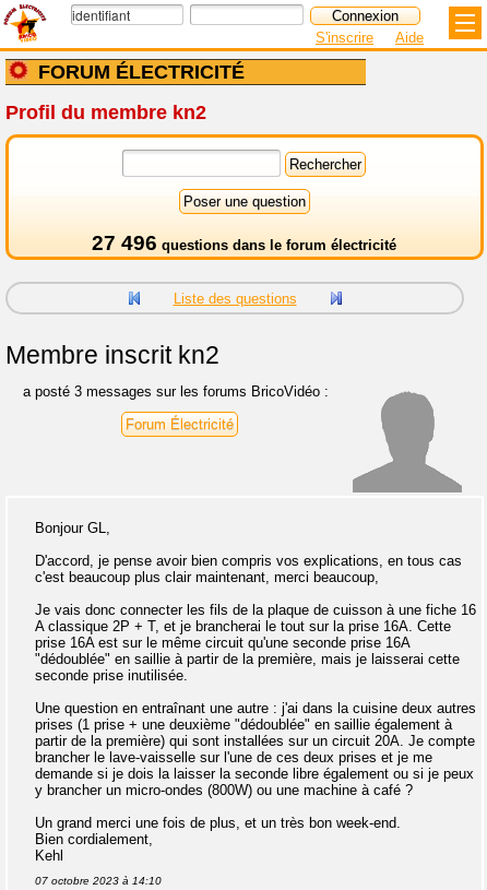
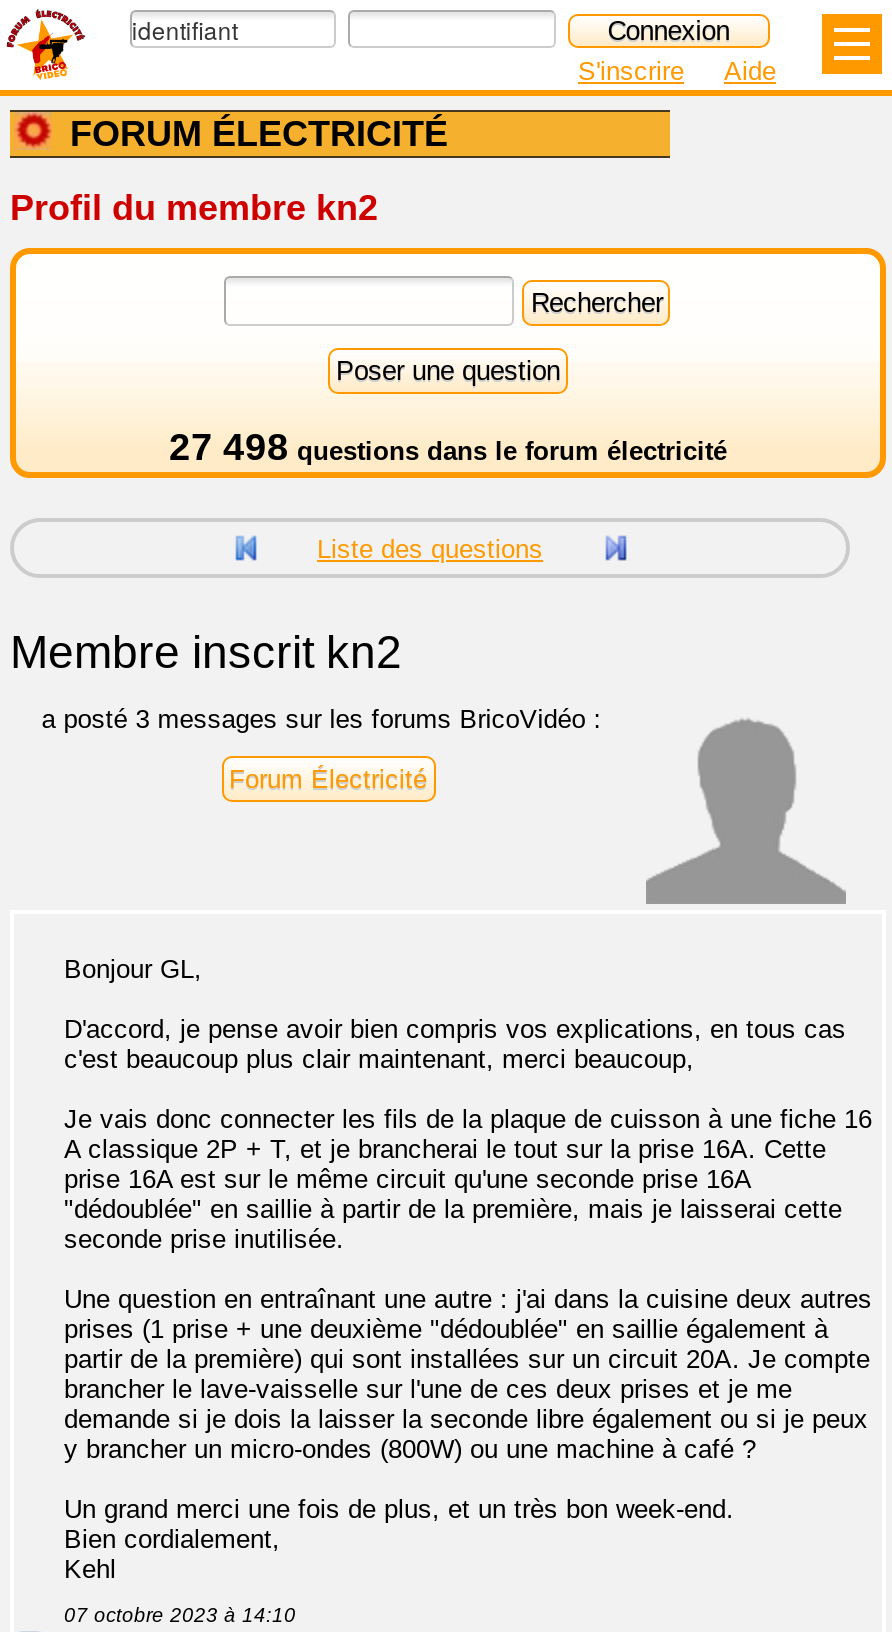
- 27 496 questions dans le forum électricité
+ 27 498 questions dans le forum électricité
